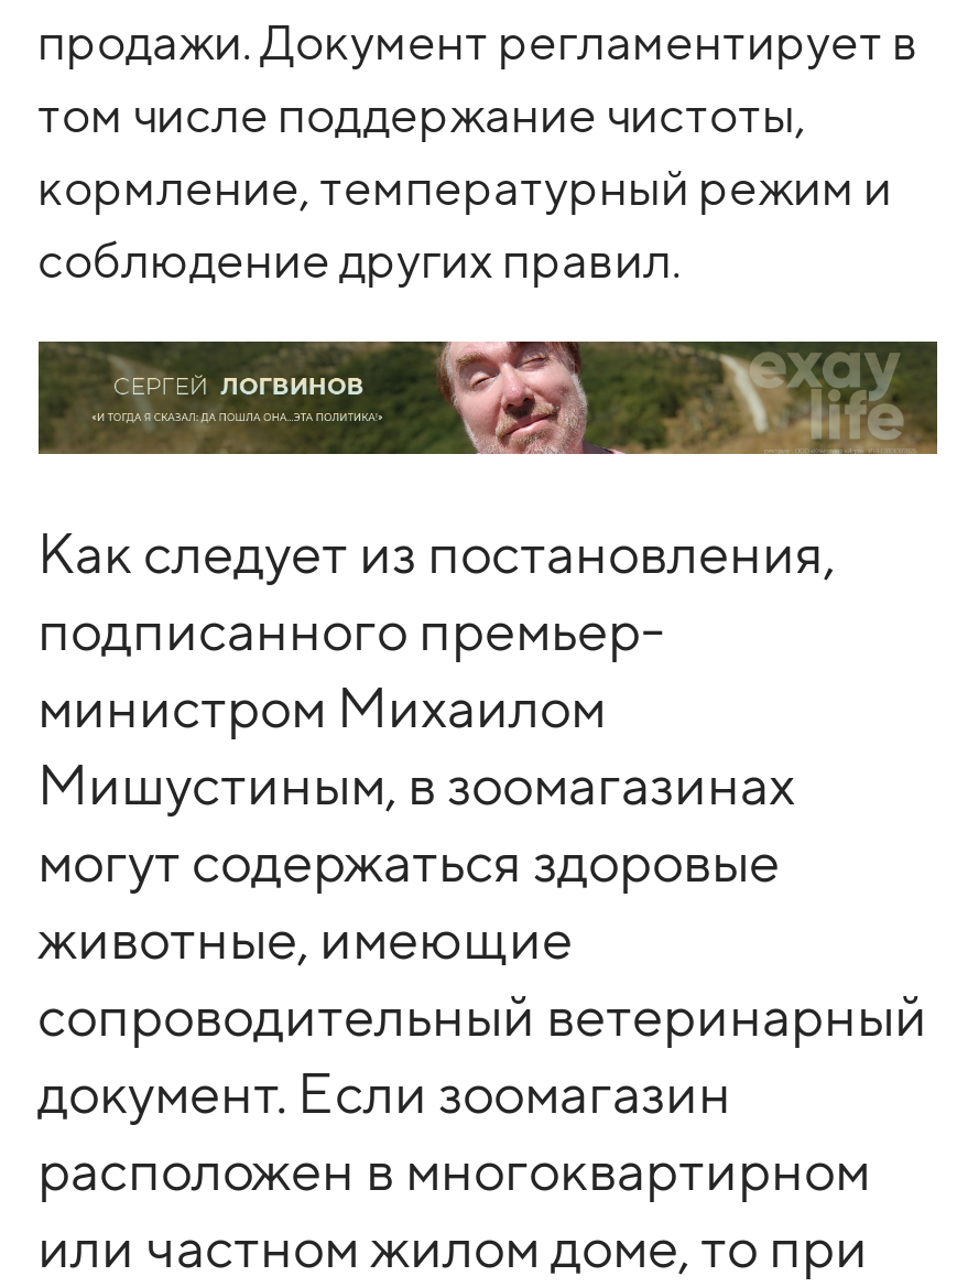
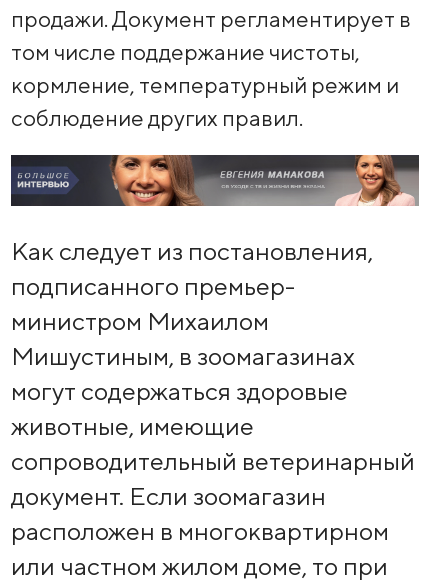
- [image]
+ [image]
